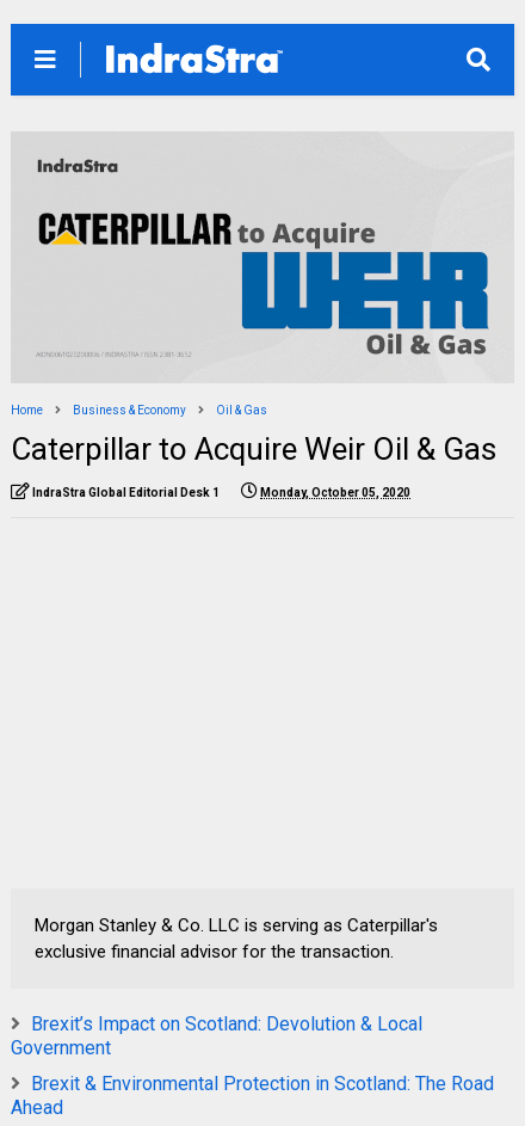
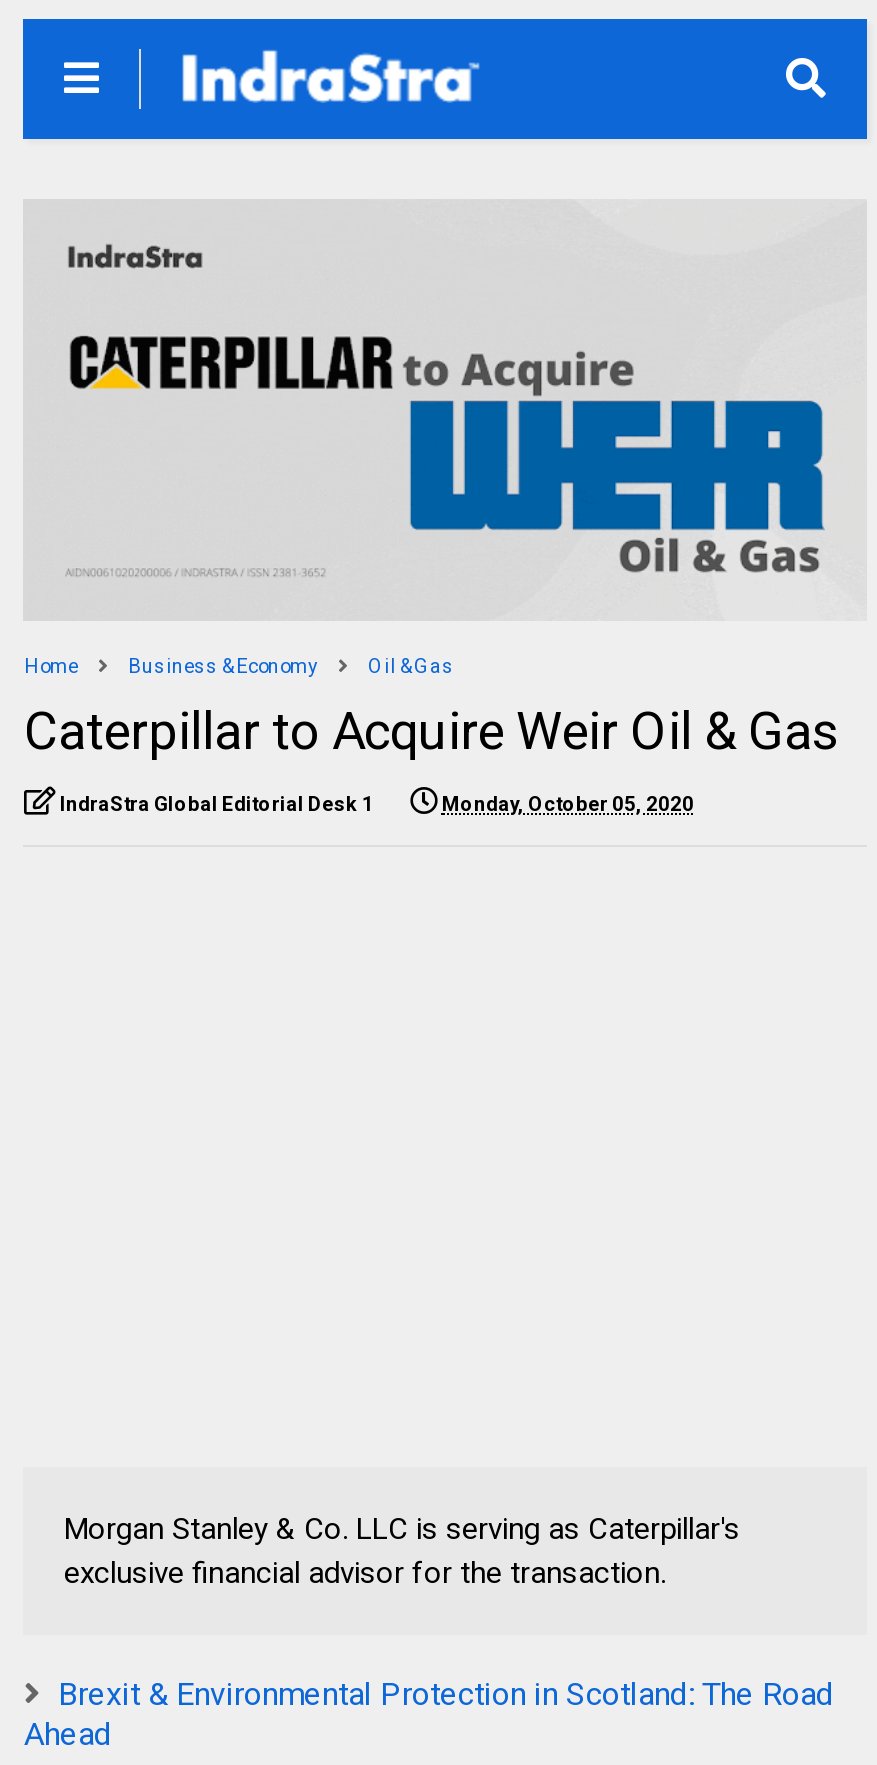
- Brexit’s Impact on Scotland: Devolution & Local
- Government
